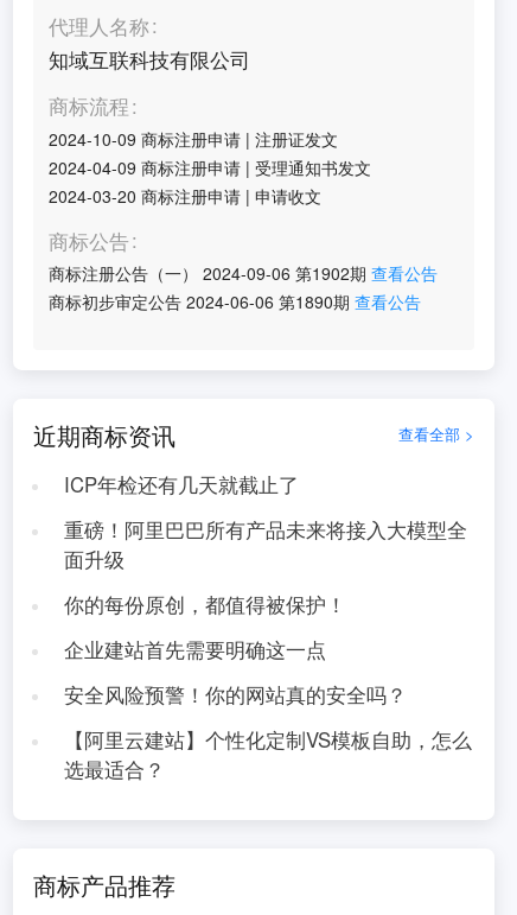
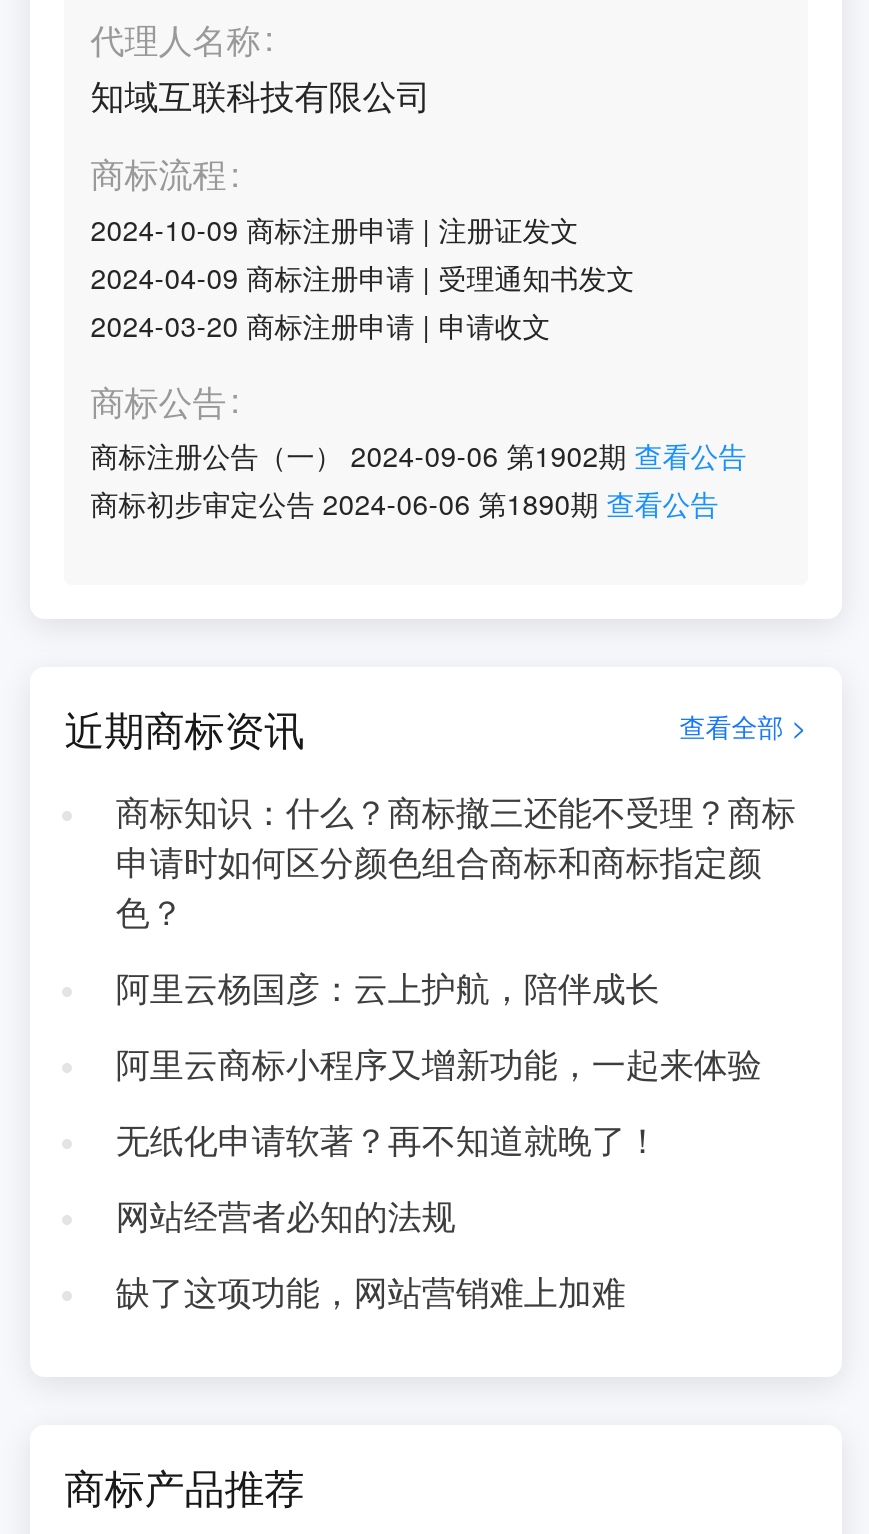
- ICP年检还有几天就截止了
+ 商标知识：什么？商标撤三还能不受理？商标
+ 申请时如何区分颜色组合商标和商标指定颜
+ 色？

- 重磅！阿里巴巴所有产品未来将接入大模型全
- 面升级
+ 阿里云杨国彦：云上护航，陪伴成长

- 你的每份原创，都值得被保护！
+ 阿里云商标小程序又增新功能，一起来体验

- 企业建站首先需要明确这一点
+ 无纸化申请软著？再不知道就晚了！

- 安全风险预警！你的网站真的安全吗？
+ 网站经营者必知的法规

- 【阿里云建站】个性化定制VS模板自助，怎么
- 选最适合？
+ 缺了这项功能，网站营销难上加难
